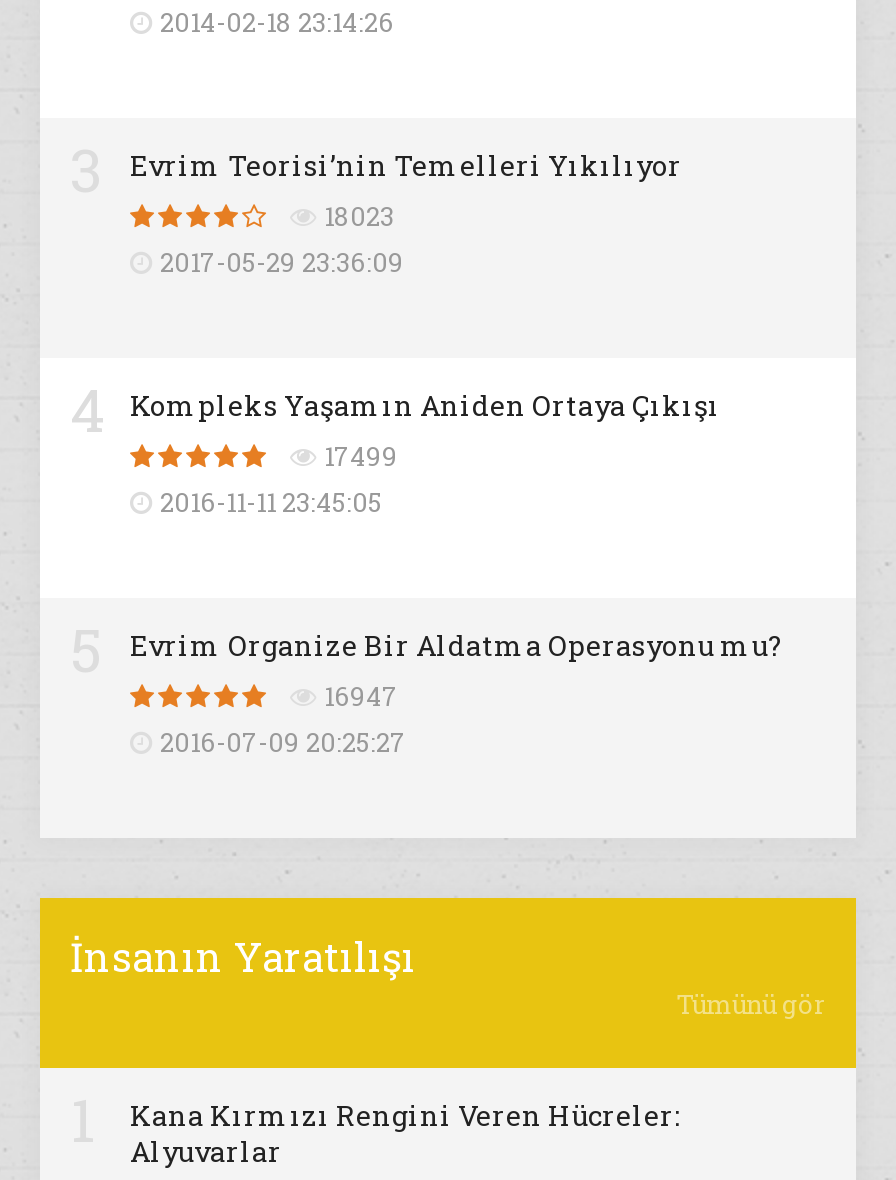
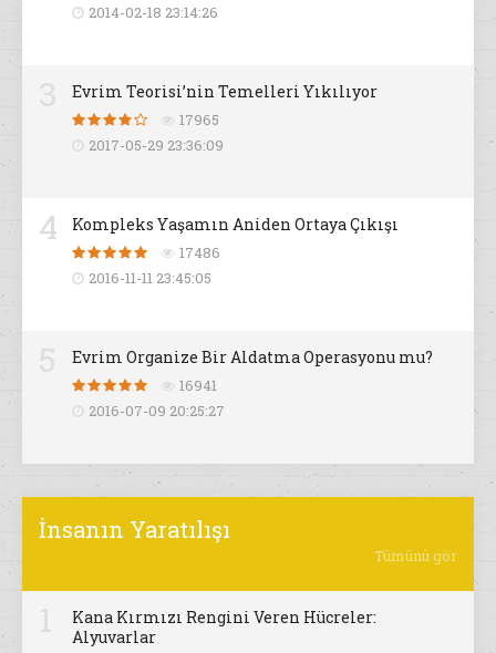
- 18023
+ 17965

- 17499
+ 17486

- 16947
+ 16941
